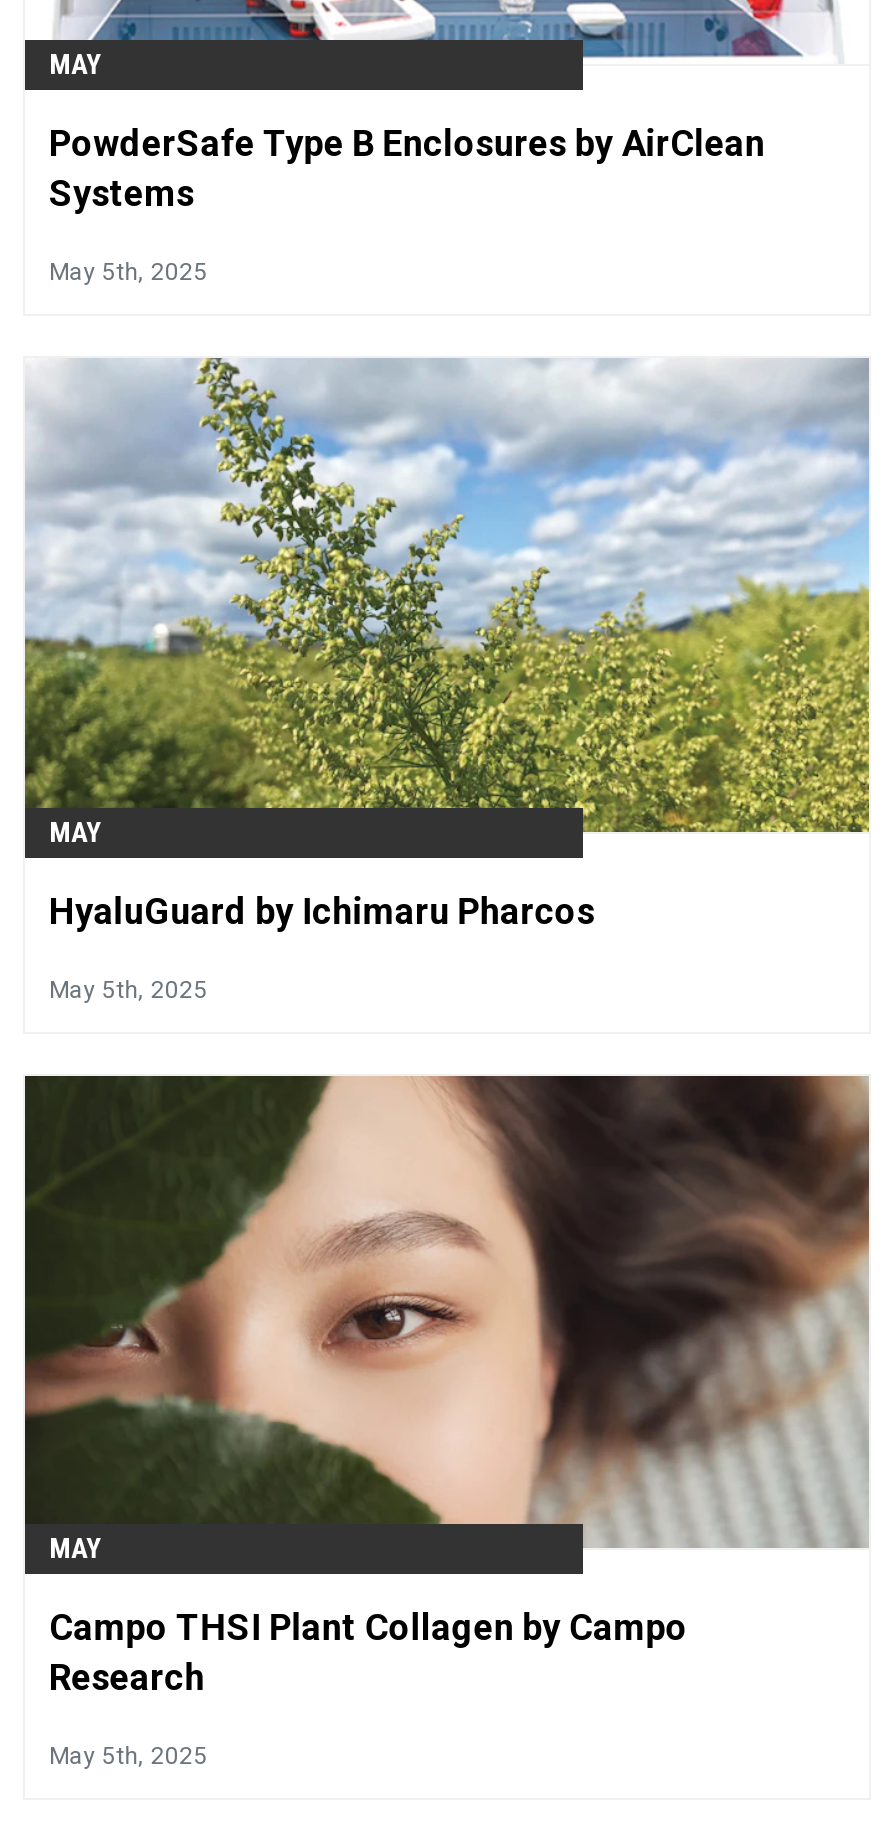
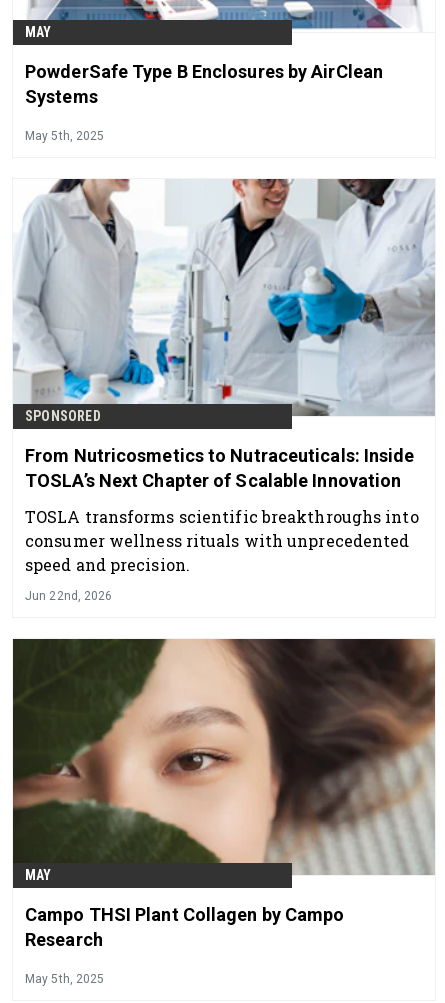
- [image]
- MAY
- HyaluGuard by Ichimaru Pharcos
- May 5th, 2025
+ [image]
+ SPONSORED
+ From Nutricosmetics to Nutraceuticals: Inside
+ TOSLA’s Next Chapter of Scalable Innovation
+ TOSLA transforms scientific breakthroughs into
+ consumer wellness rituals with unprecedented
+ speed and precision.
+ Jun 22nd, 2026
